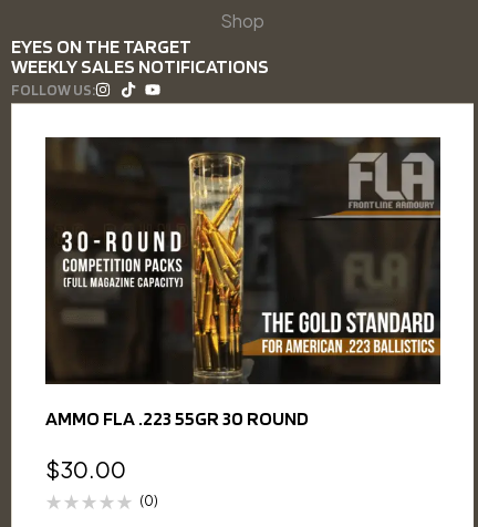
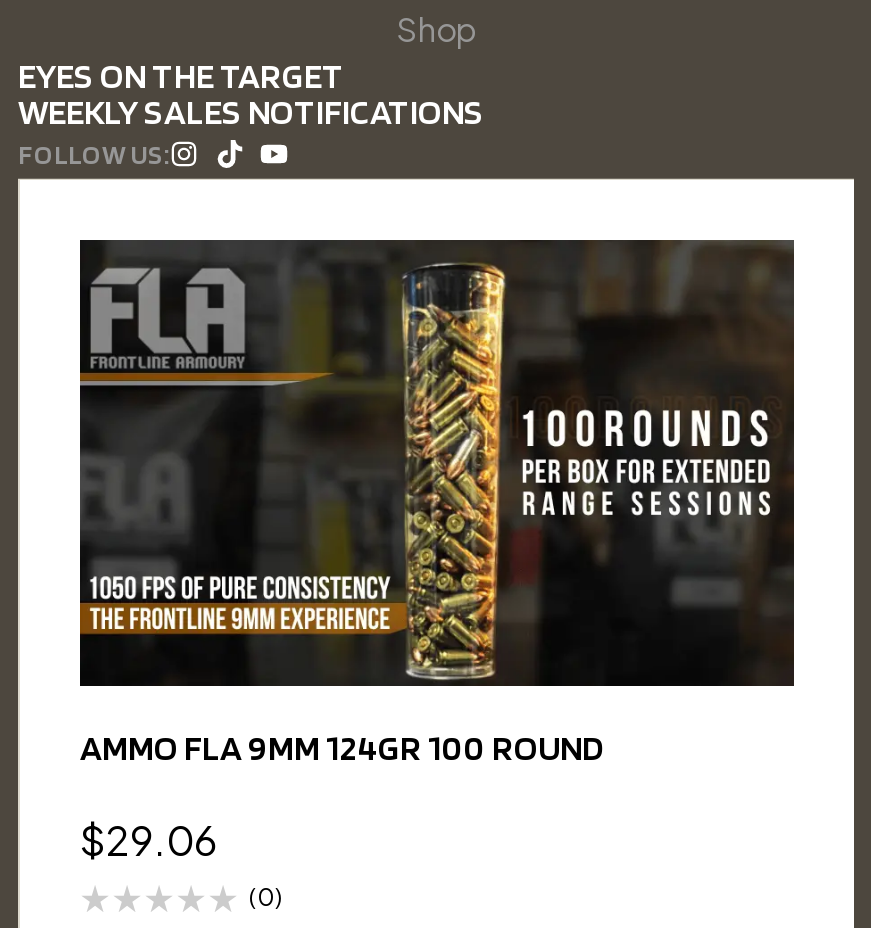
- [image]
- AMMO FLA .223 55GR 30 ROUND
+ [image]
+ AMMO FLA 9MM 124GR 100 ROUND

- $30.00
+ $29.06
